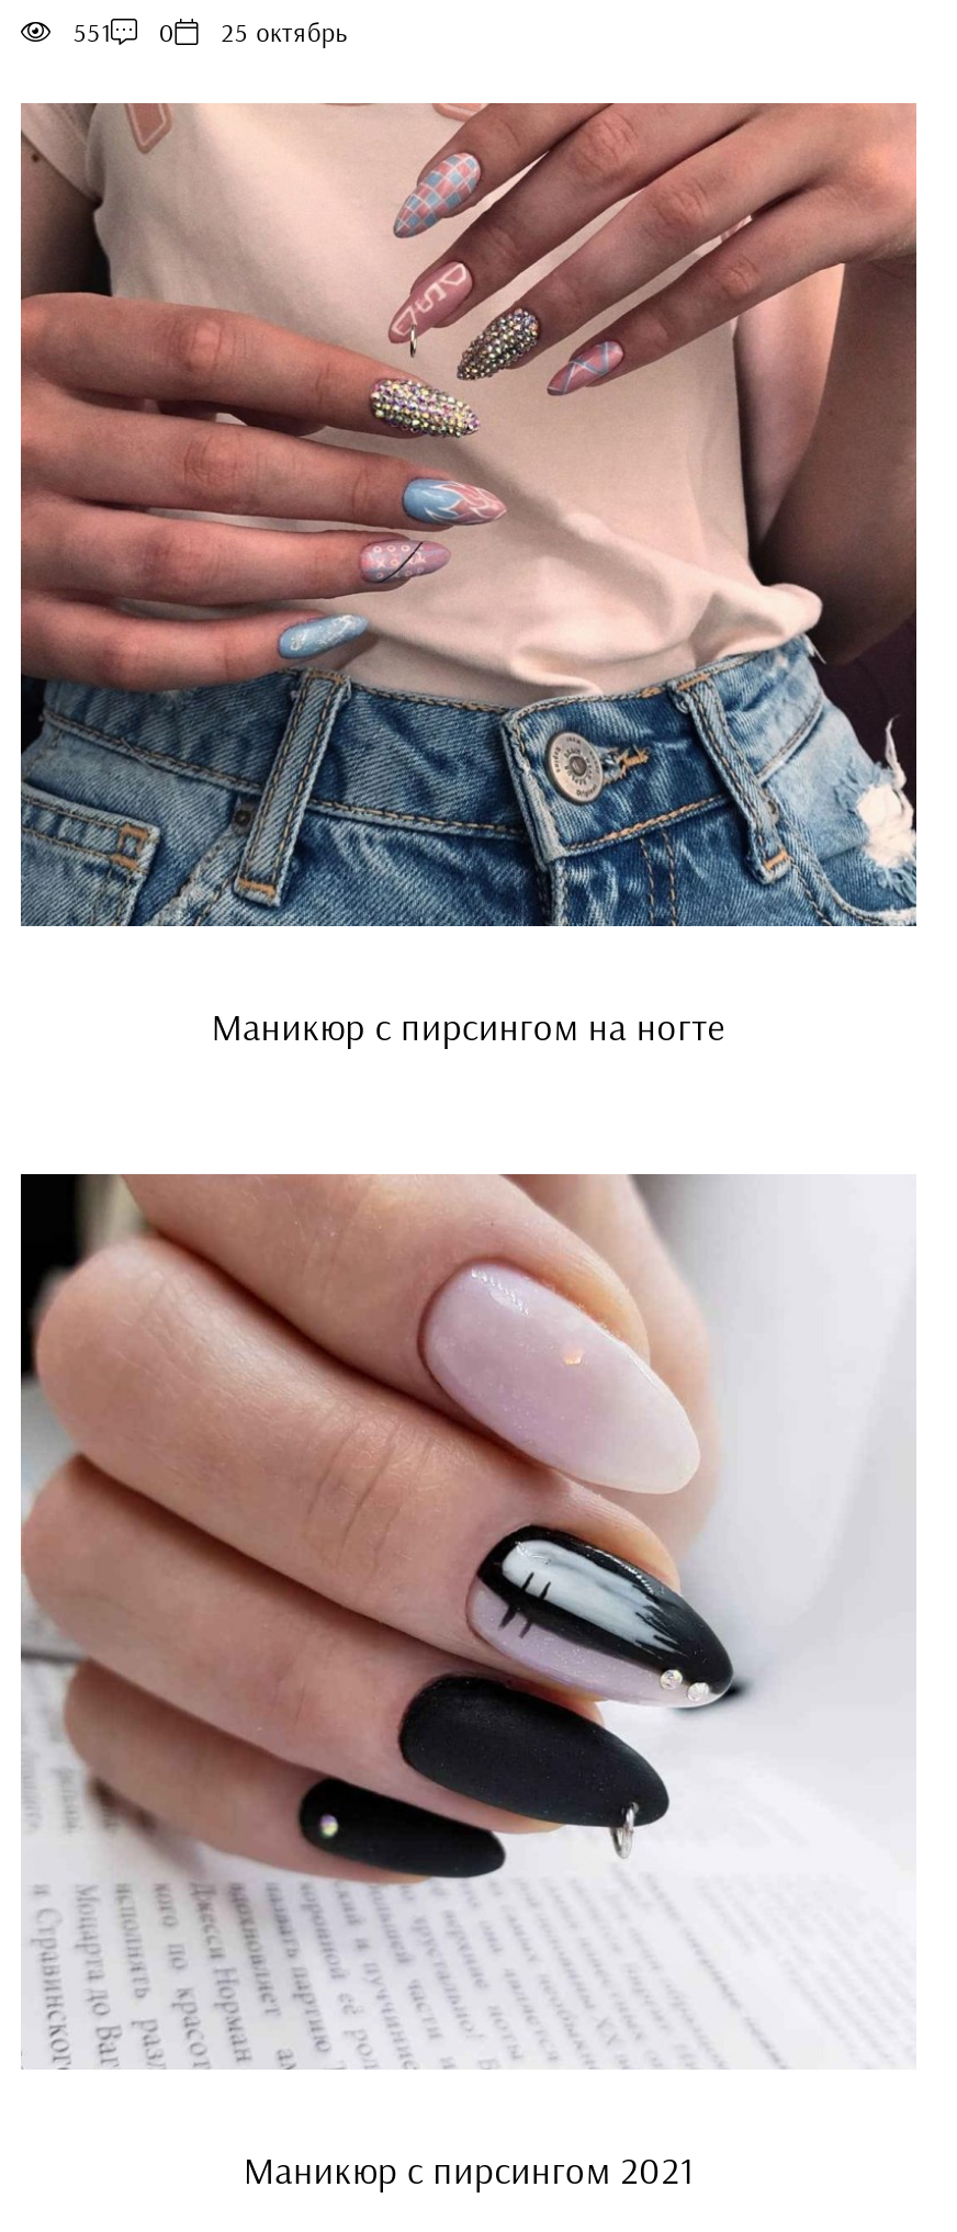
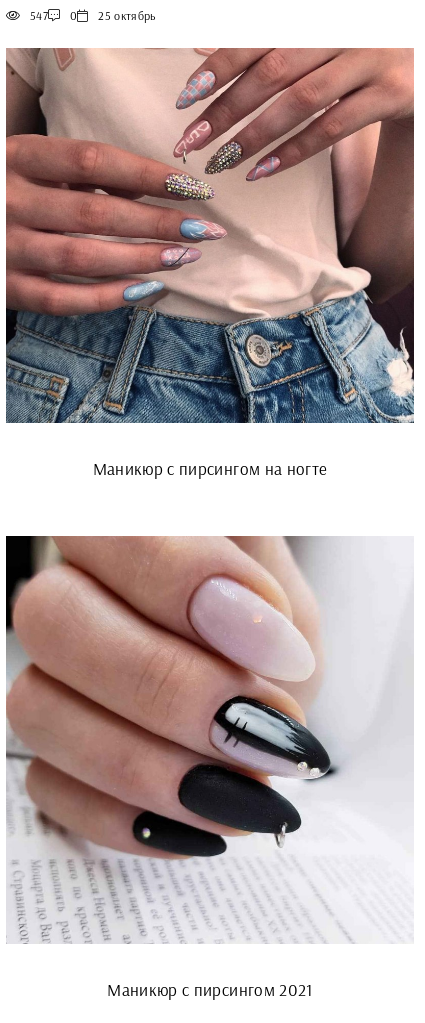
- 551 0 25 октябрь
+ 547 0 25 октябрь
